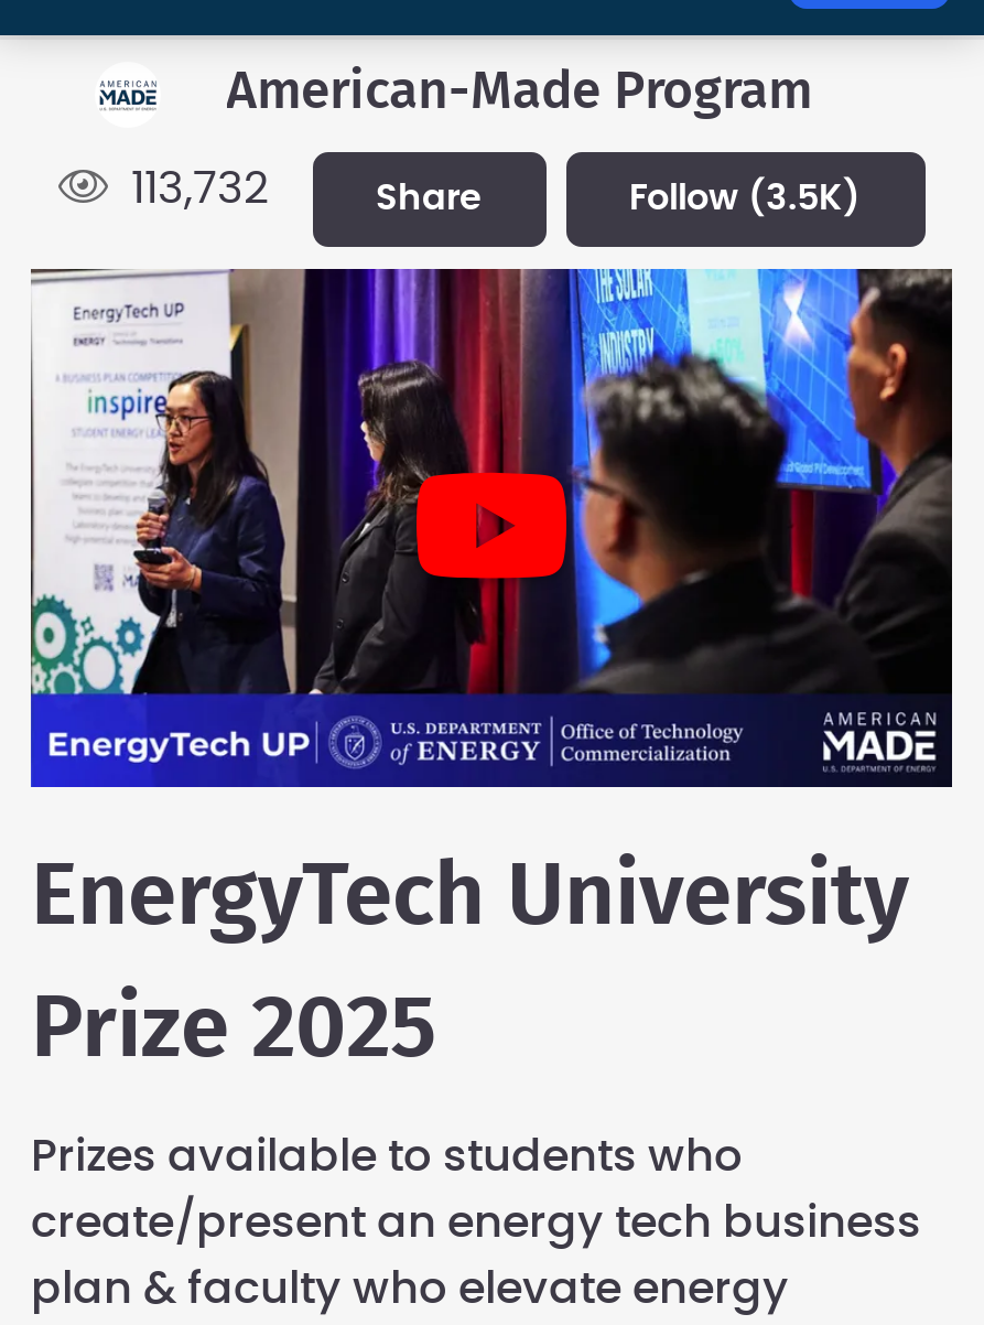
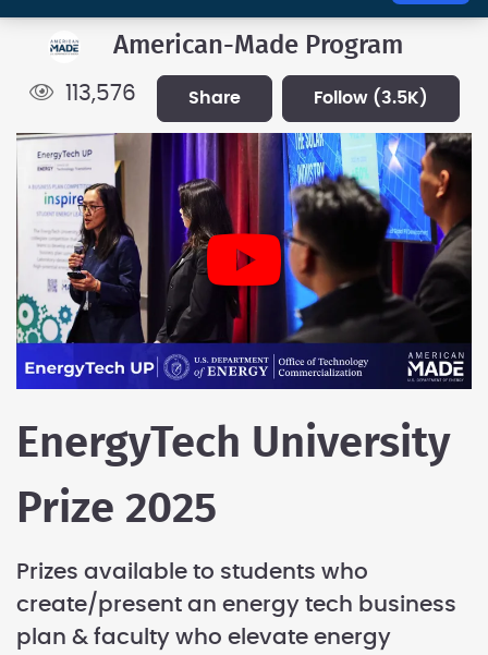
- 113,732
+ 113,576
